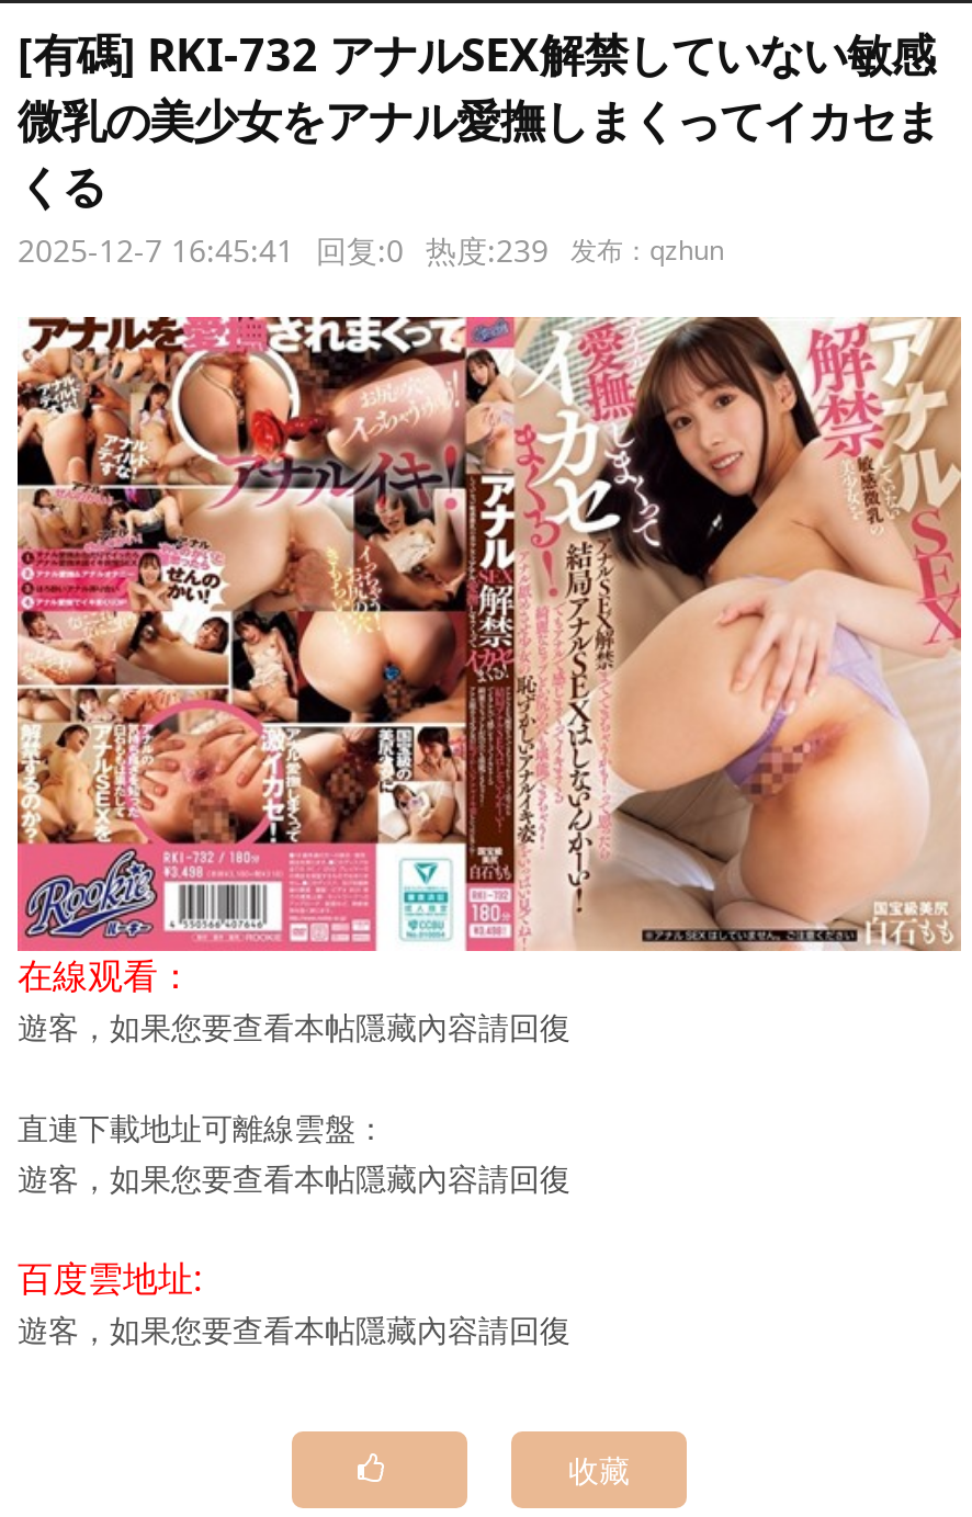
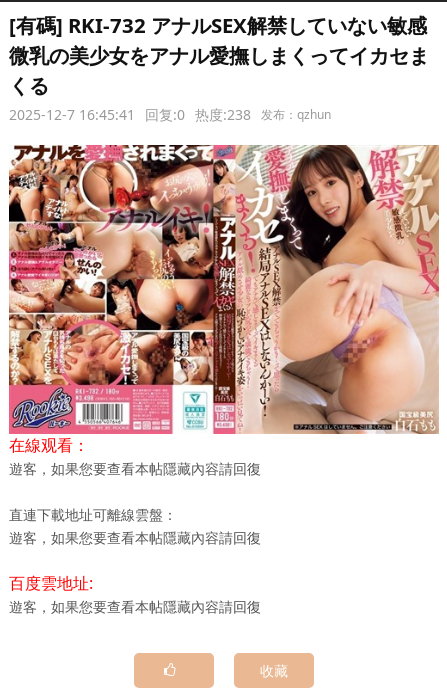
- 2025-12-7 16:45:41 回复:0 热度:239 发布：qzhun
+ 2025-12-7 16:45:41 回复:0 热度:238 发布：qzhun
